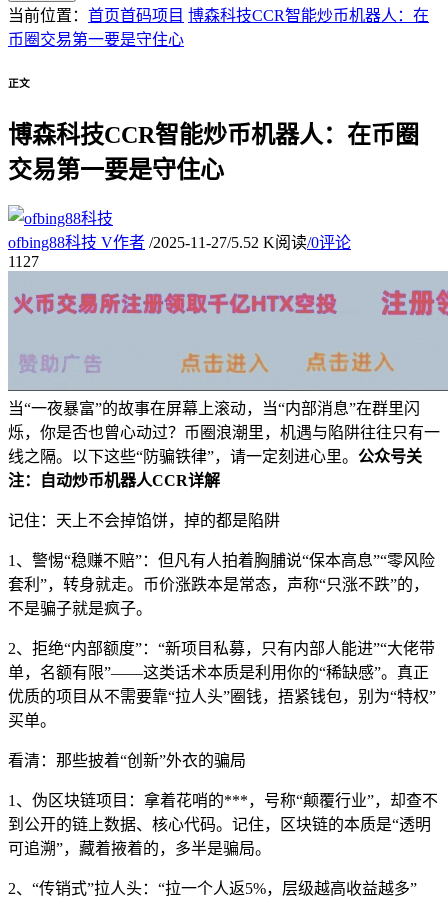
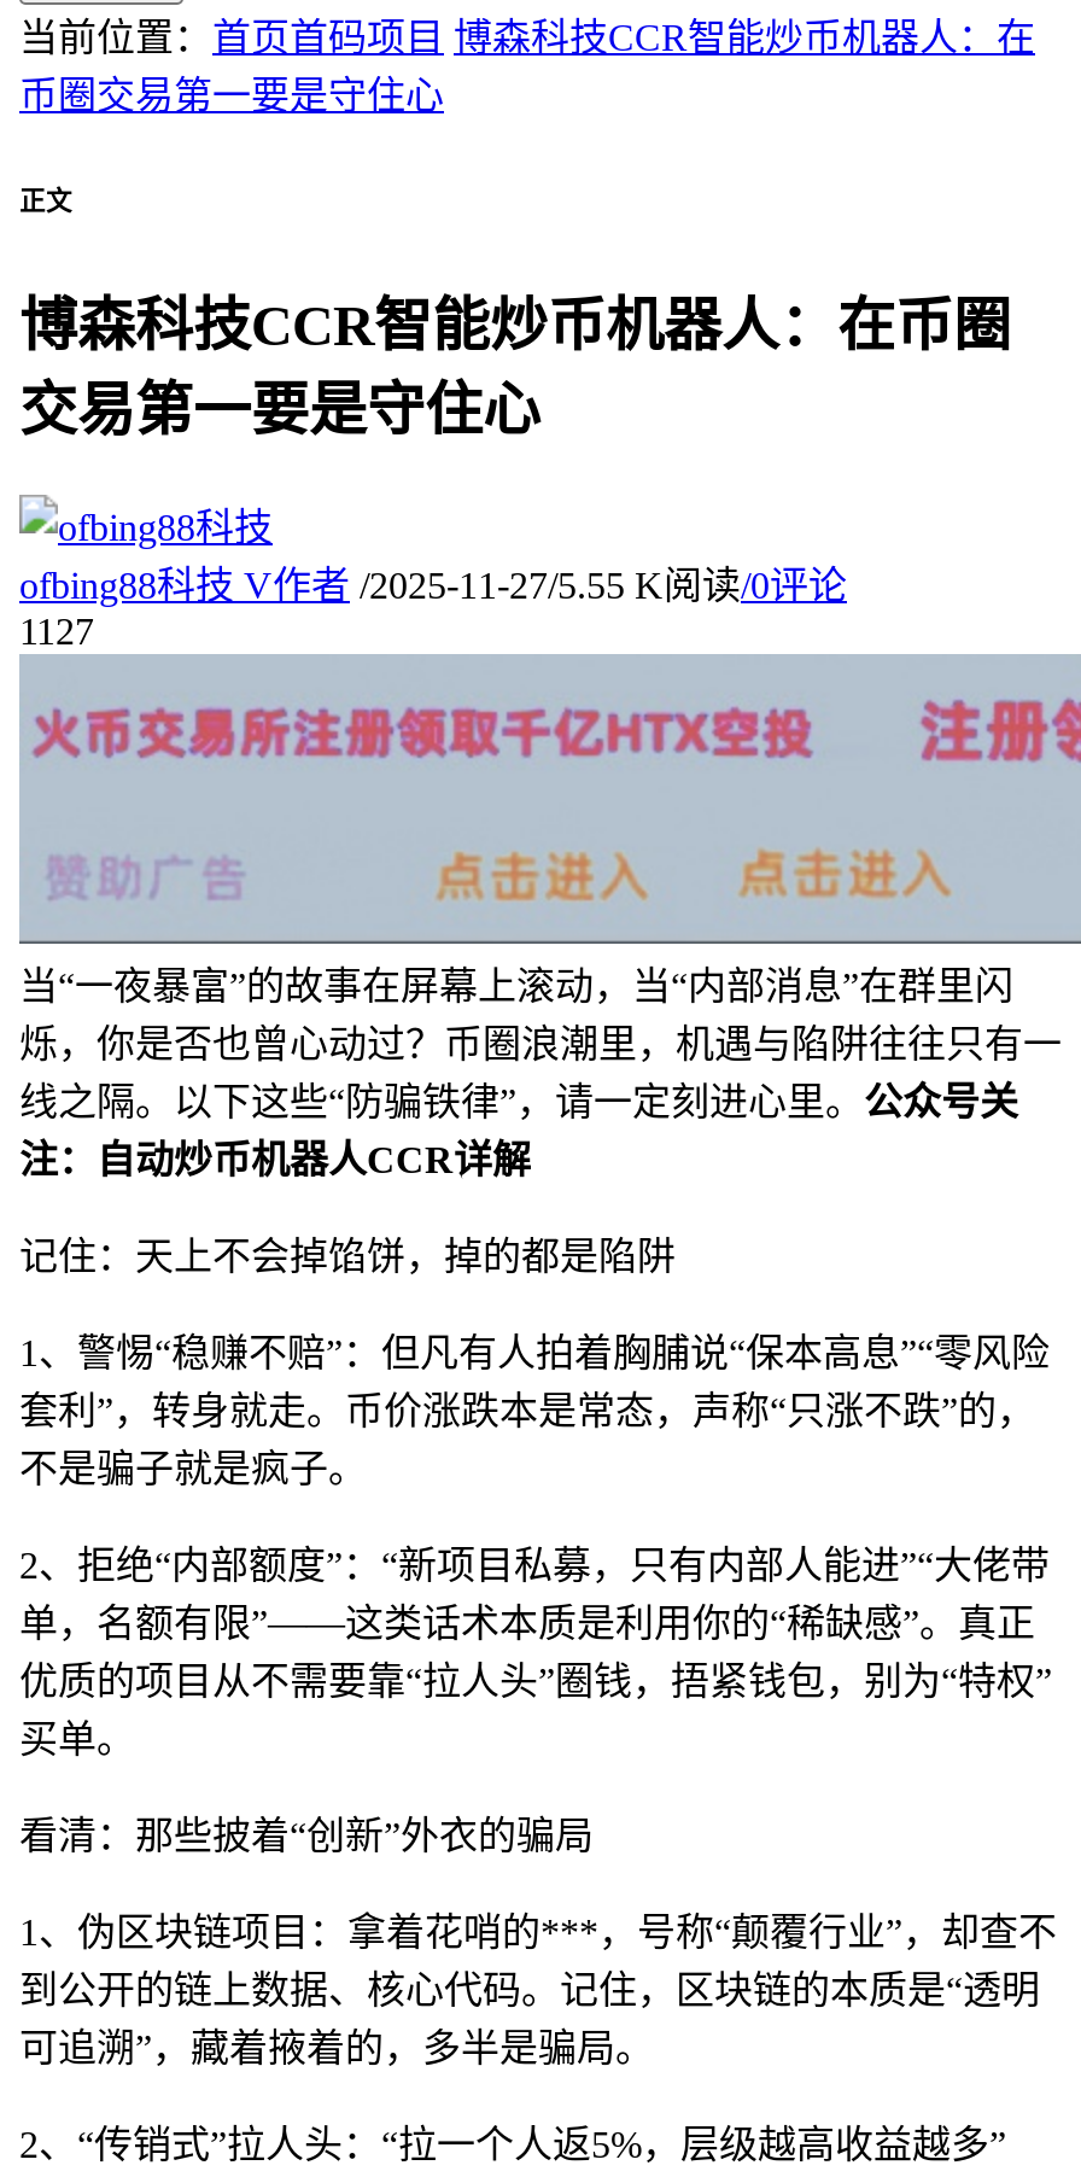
- ofbing88科技V作者 / 2025-11-27/5.52 K阅读/0评论
+ ofbing88科技V作者 / 2025-11-27/5.55 K阅读/0评论
